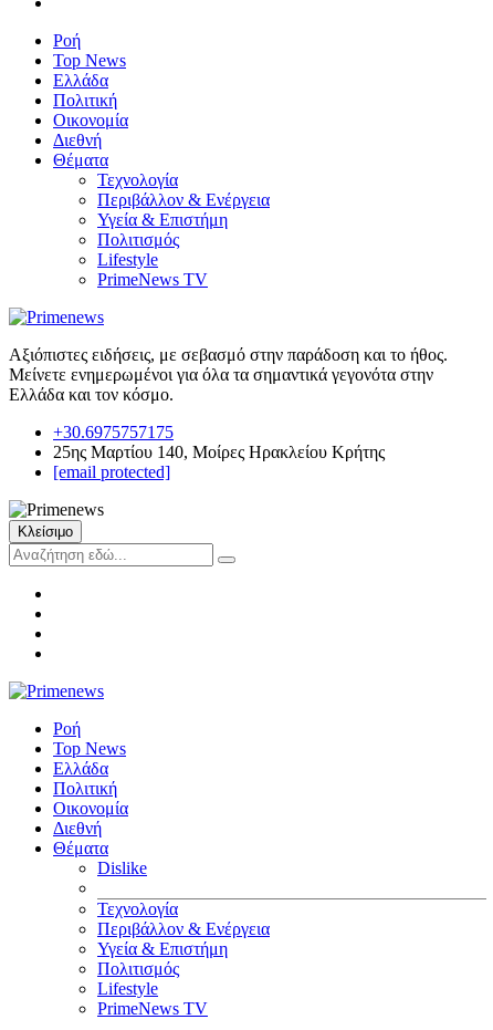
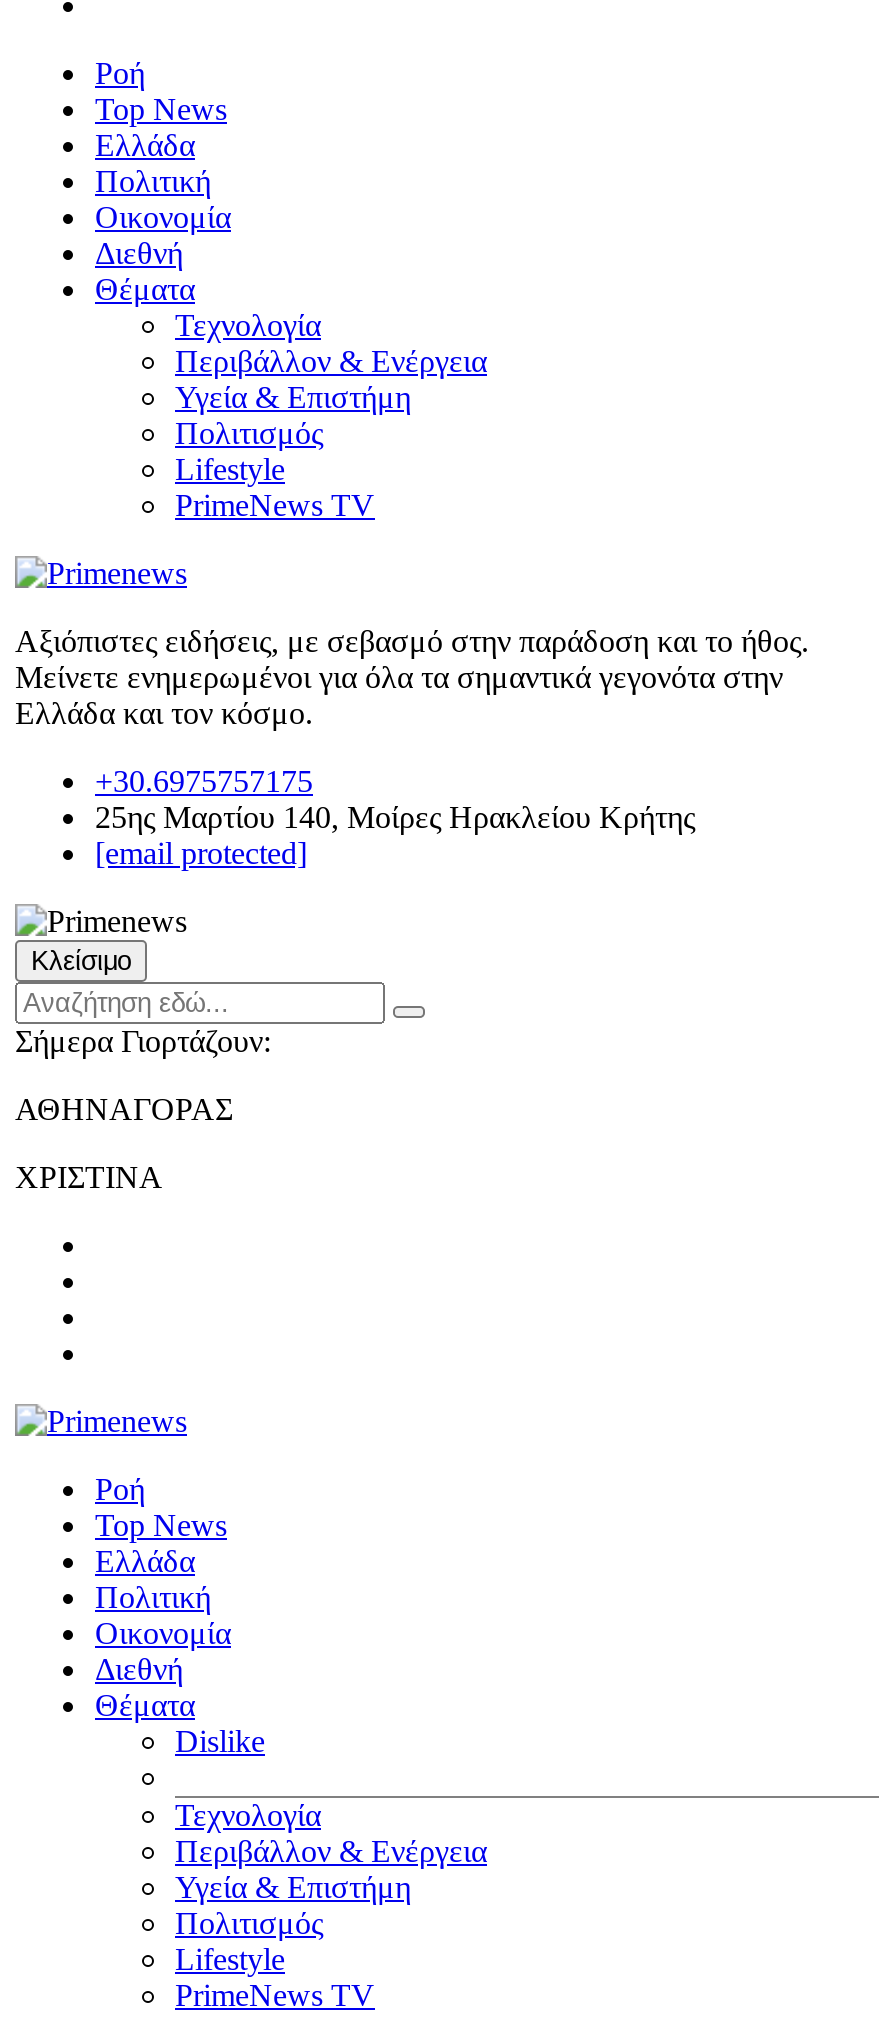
+ Σήμερα Γιορτάζουν:
+ ΑΘΗΝΑΓΟΡΑΣ
+ ΧΡΙΣΤΙΝΑ
